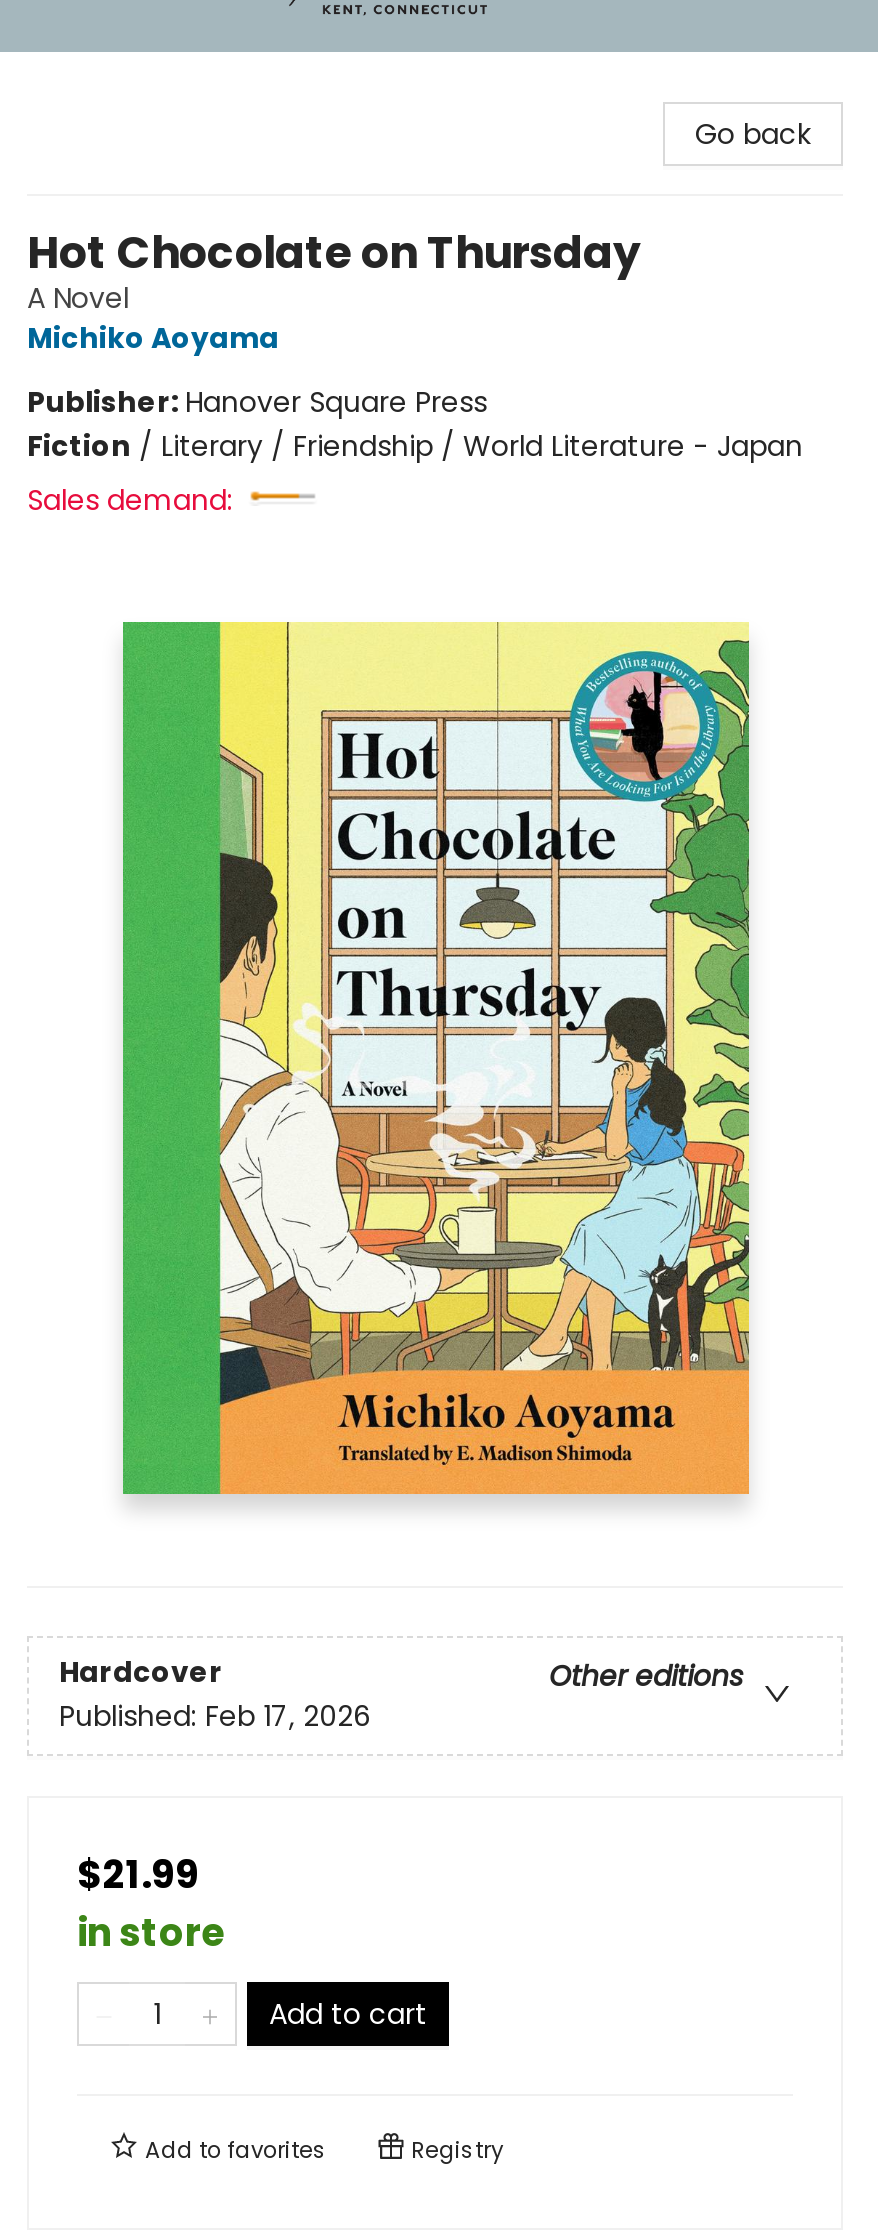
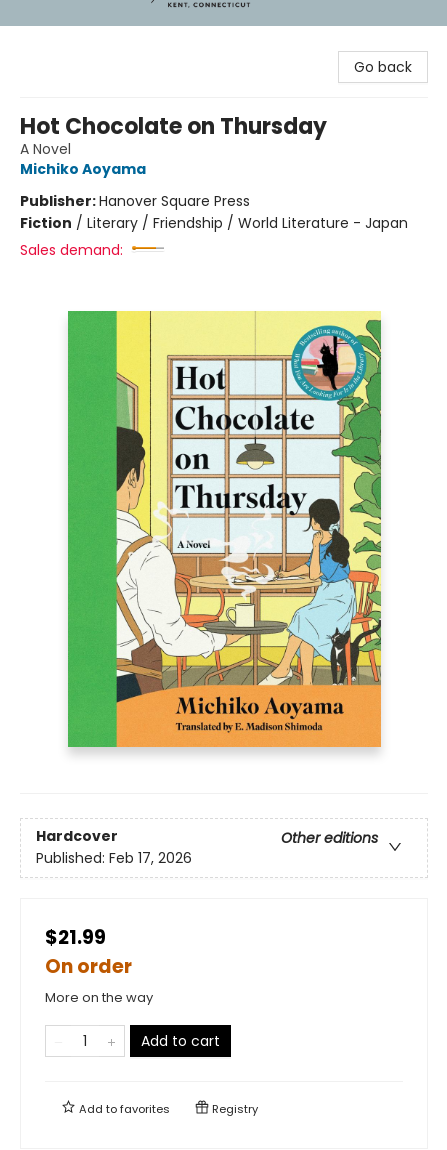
- in store
+ On order
+ More on the way
